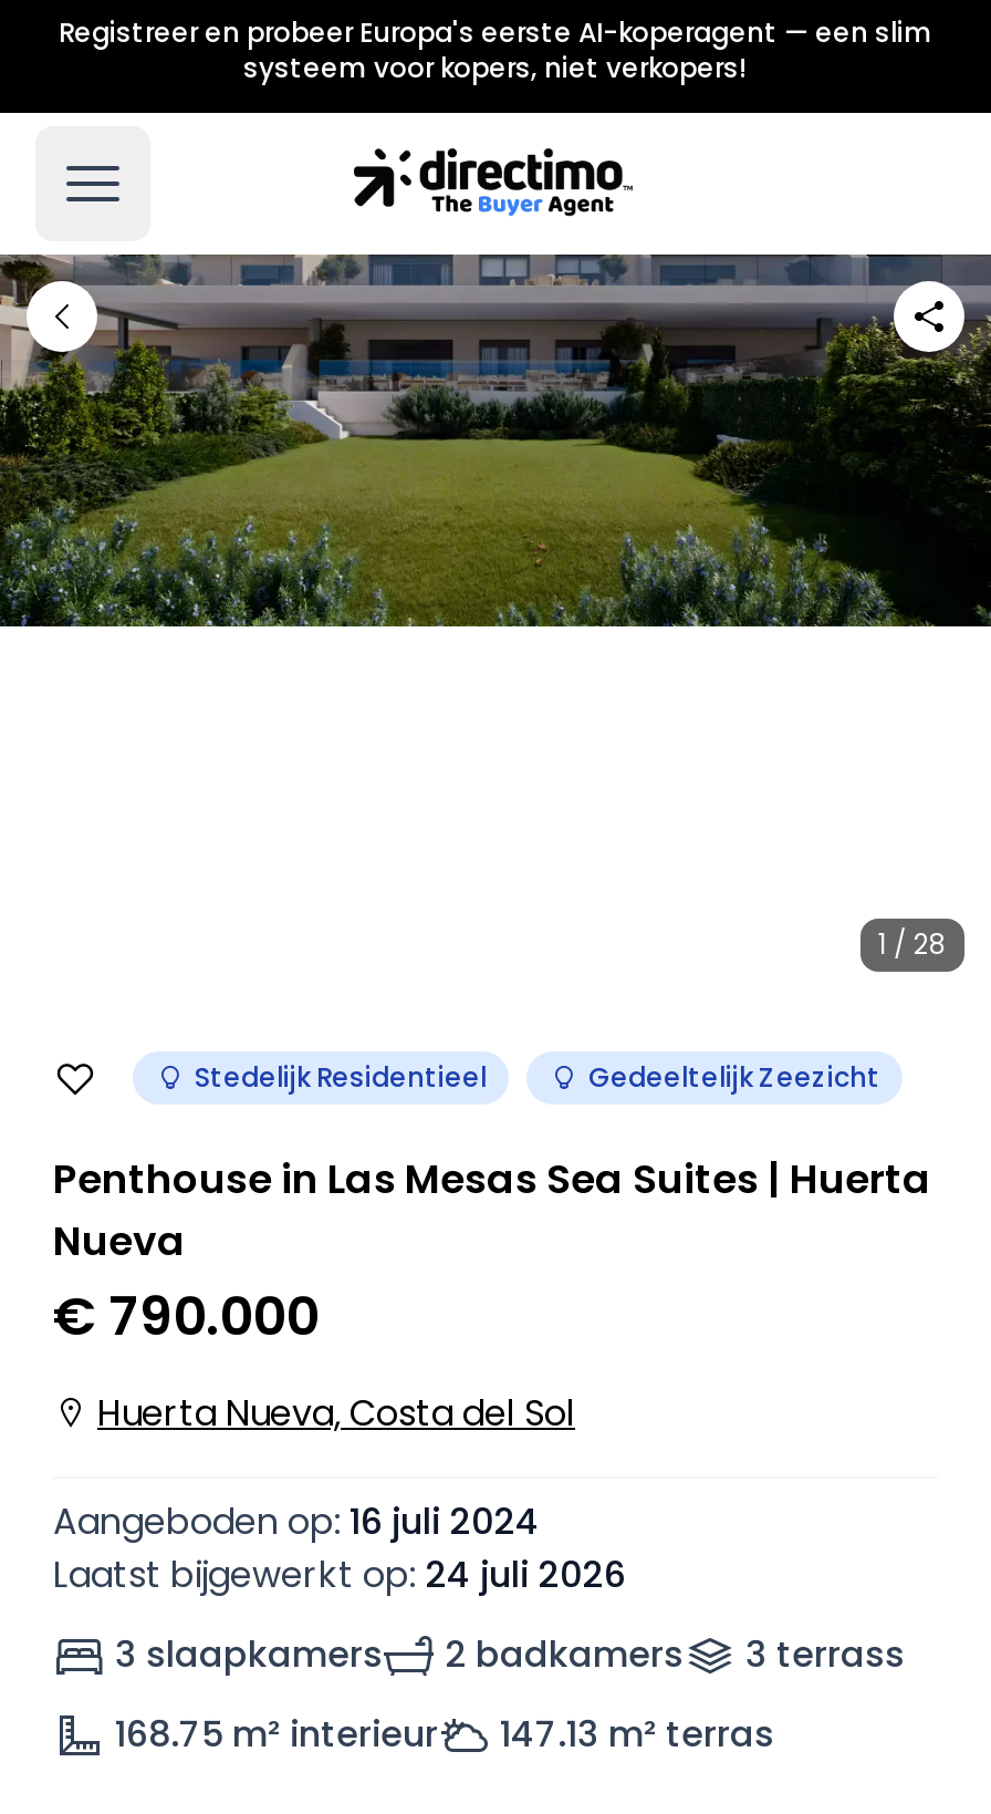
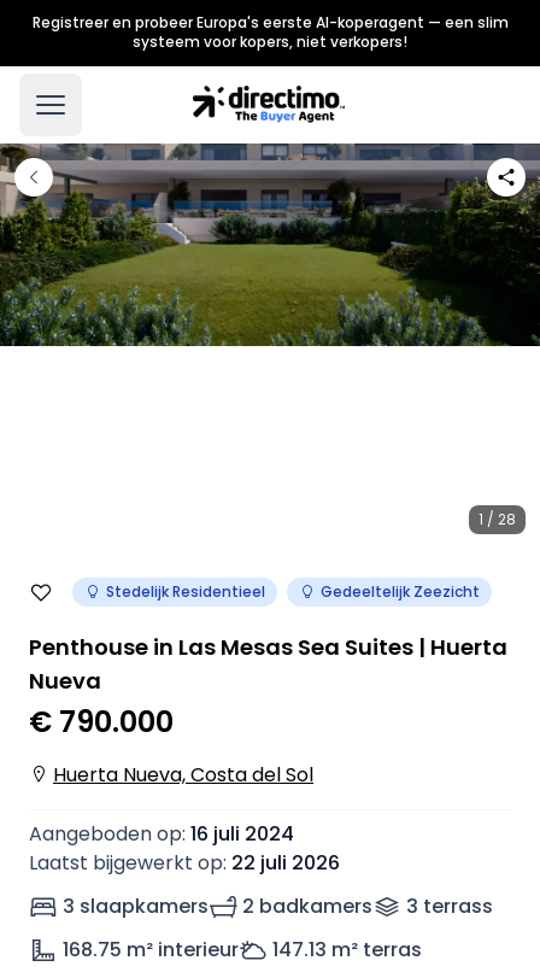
- Laatst bijgewerkt op: 24 juli 2026
+ Laatst bijgewerkt op: 22 juli 2026
